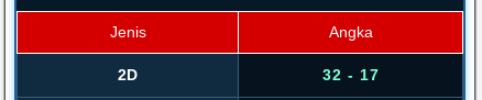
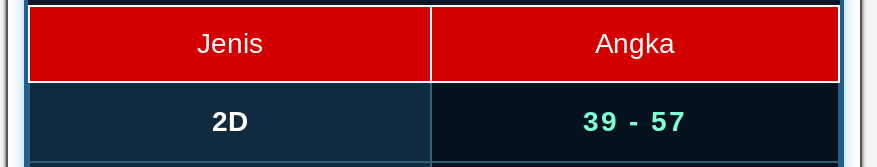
- 32 - 17
+ 39 - 57
